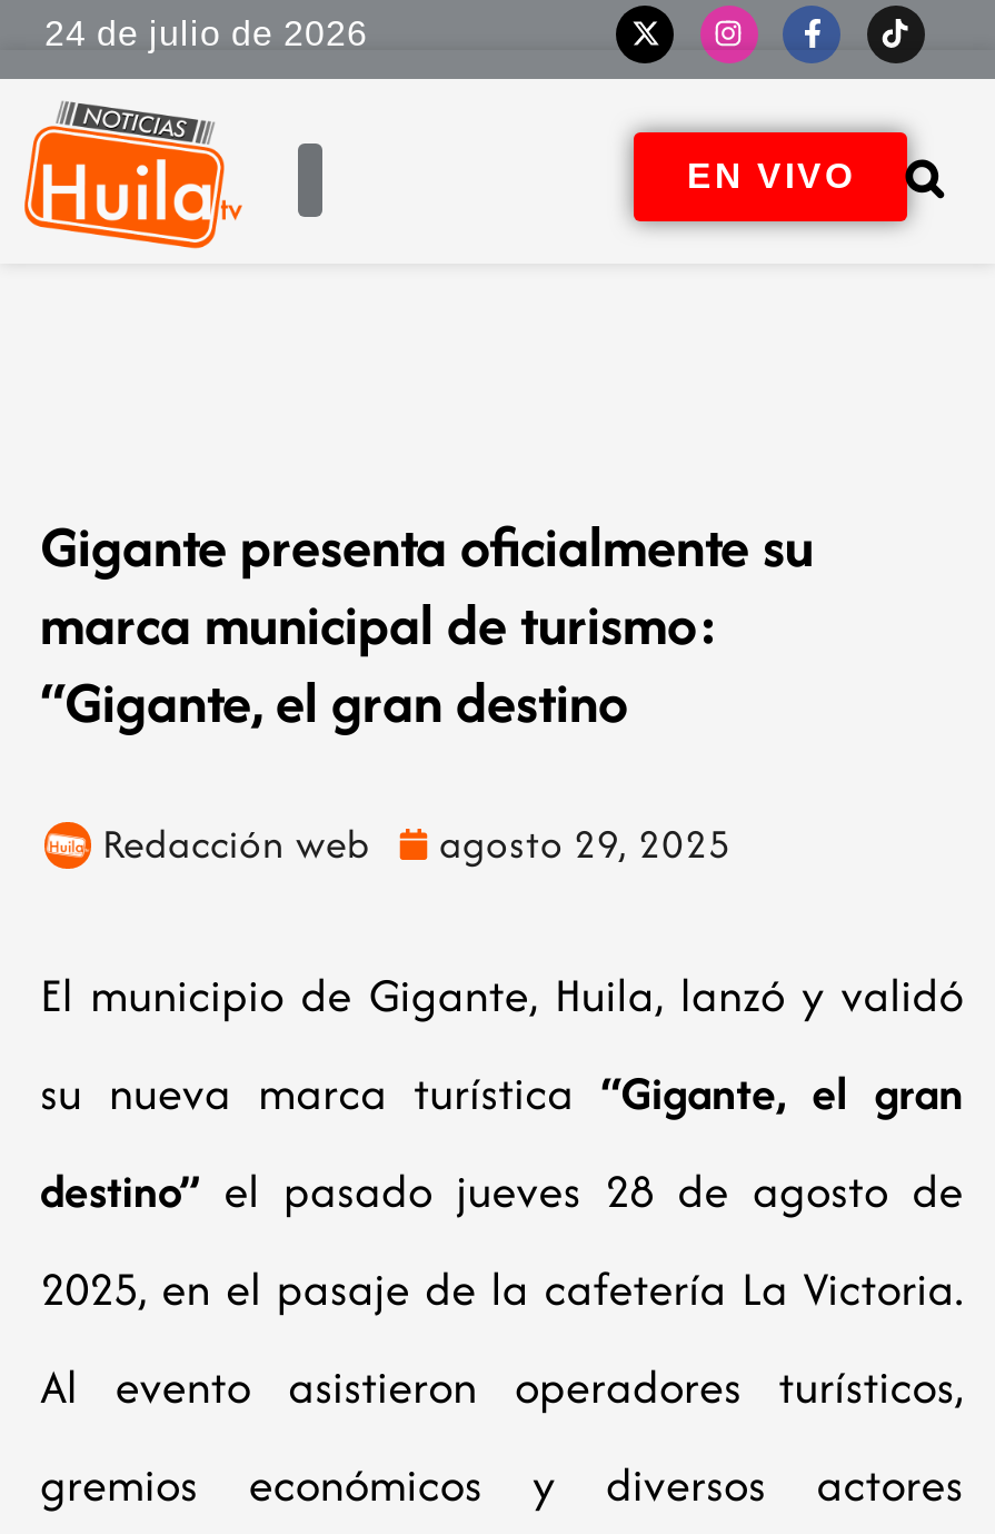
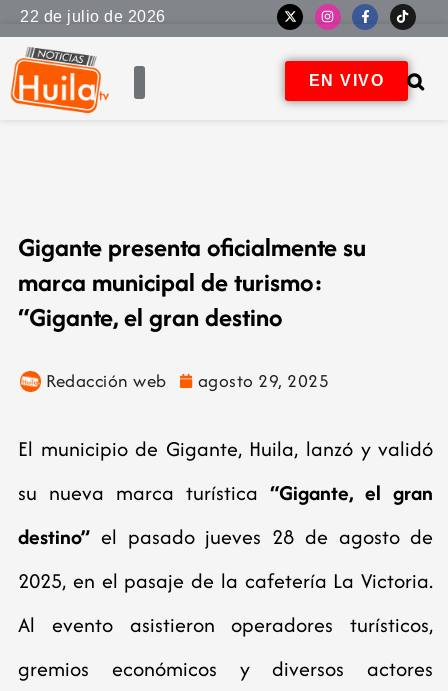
- 24 de julio de 2026
+ 22 de julio de 2026
